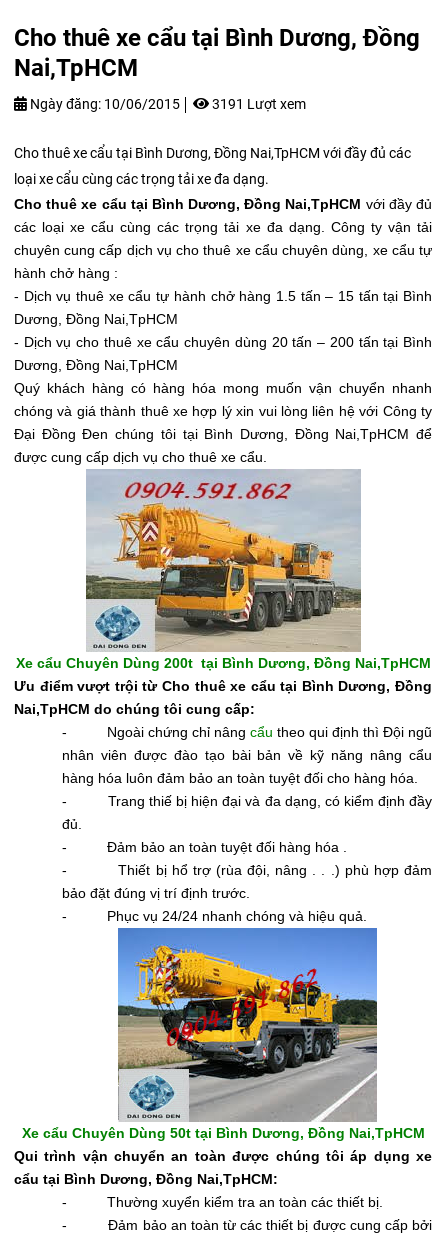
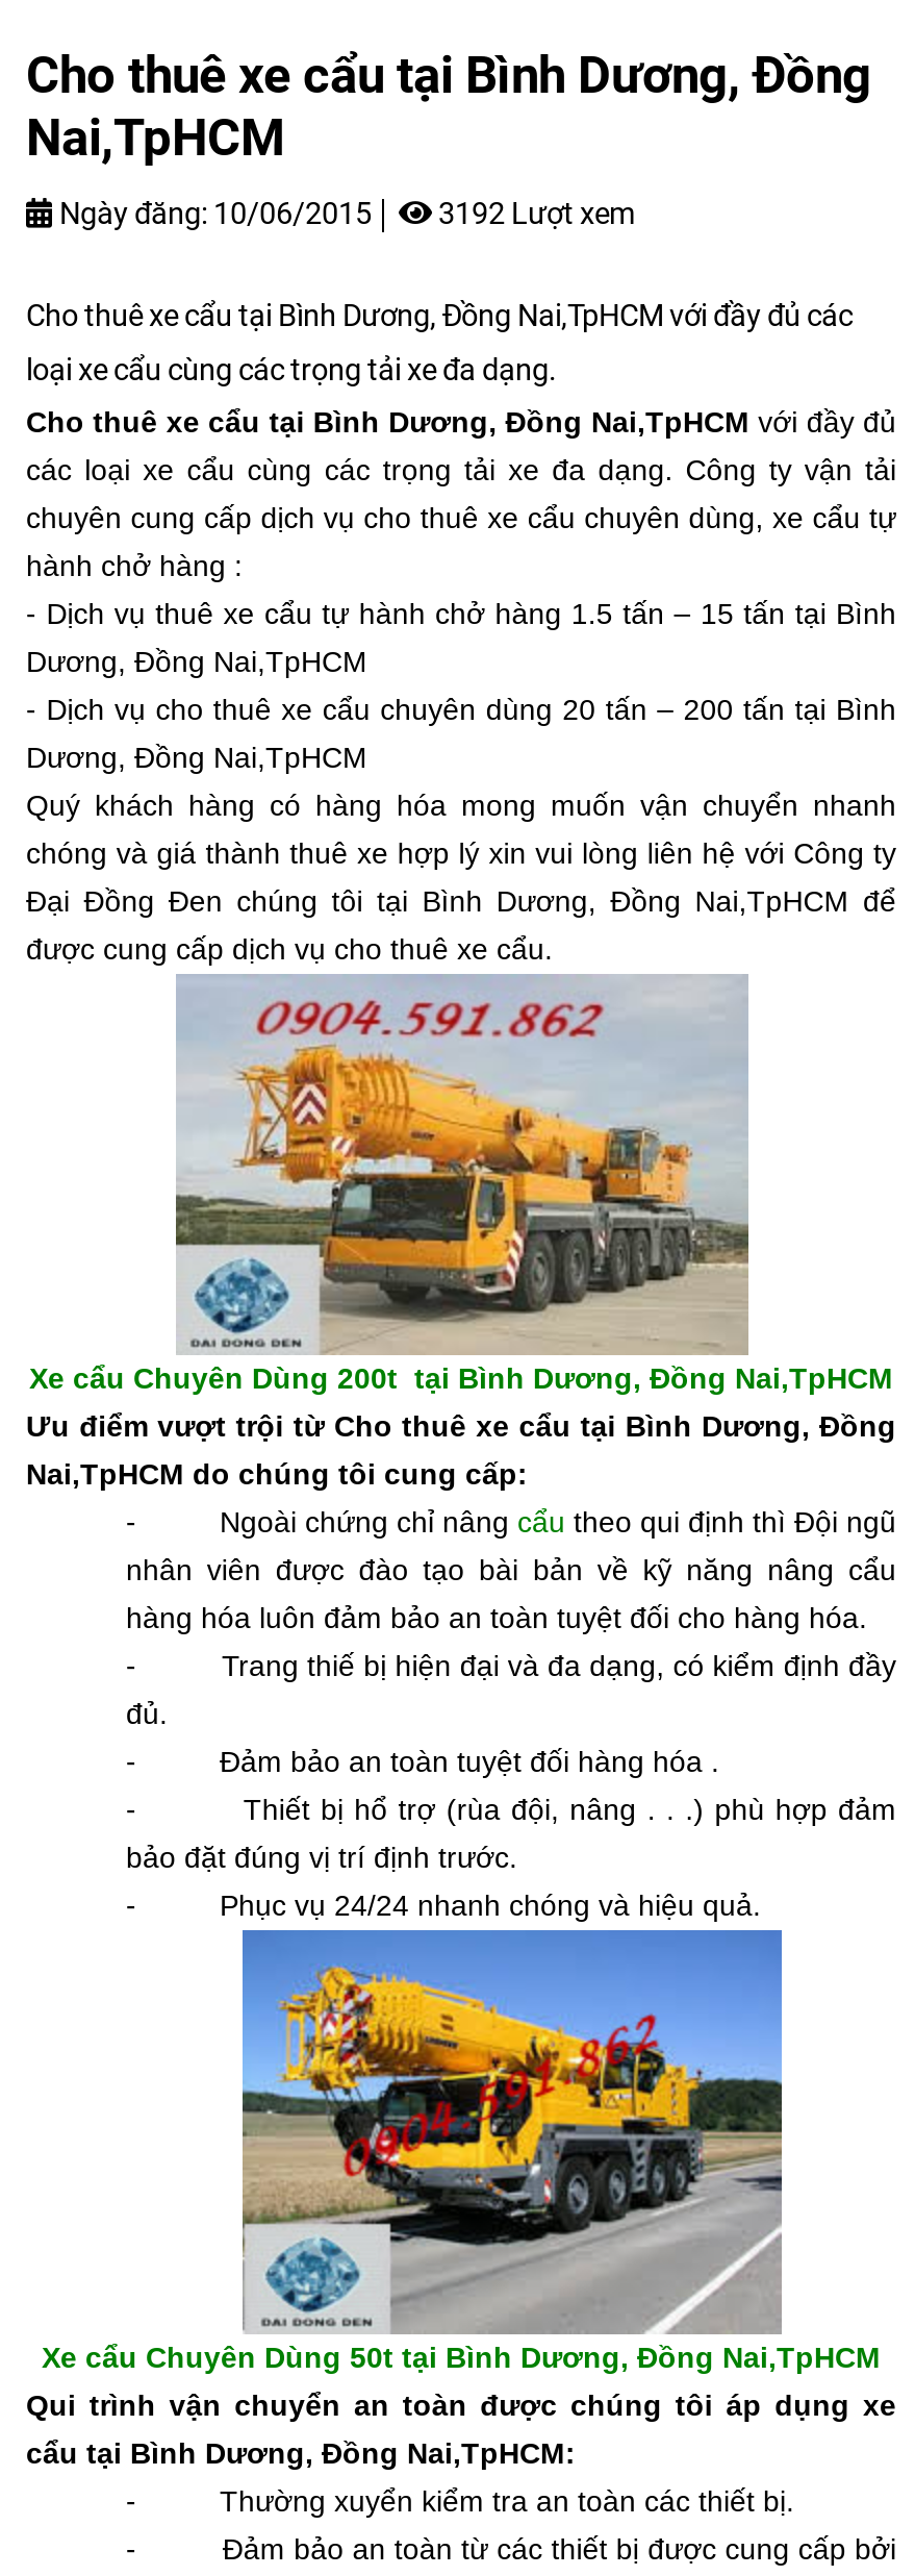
- Ngày đăng: 10/06/2015 3191 Lượt xem
+ Ngày đăng: 10/06/2015 3192 Lượt xem
